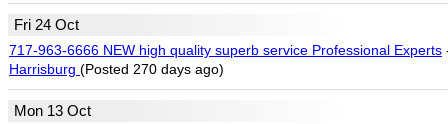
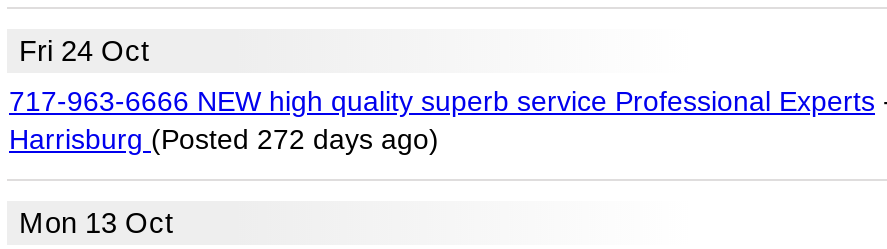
- Harrisburg (Posted 270 days ago)
+ Harrisburg (Posted 272 days ago)
